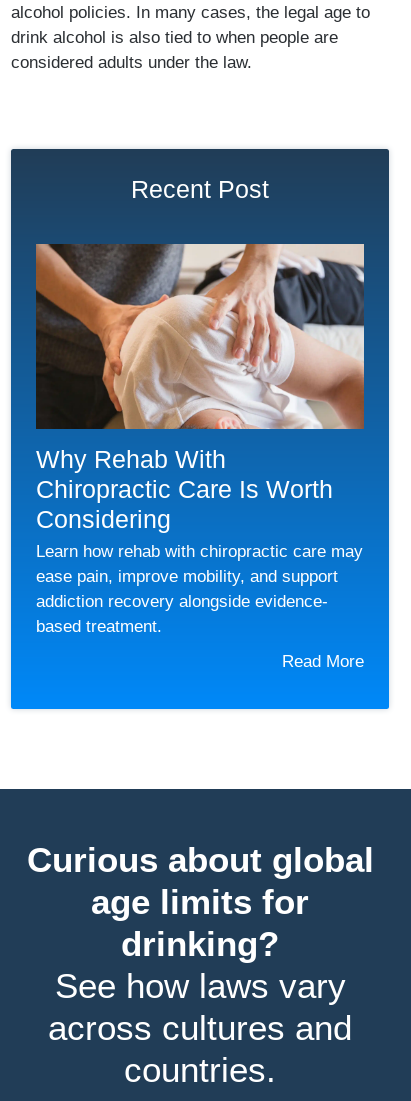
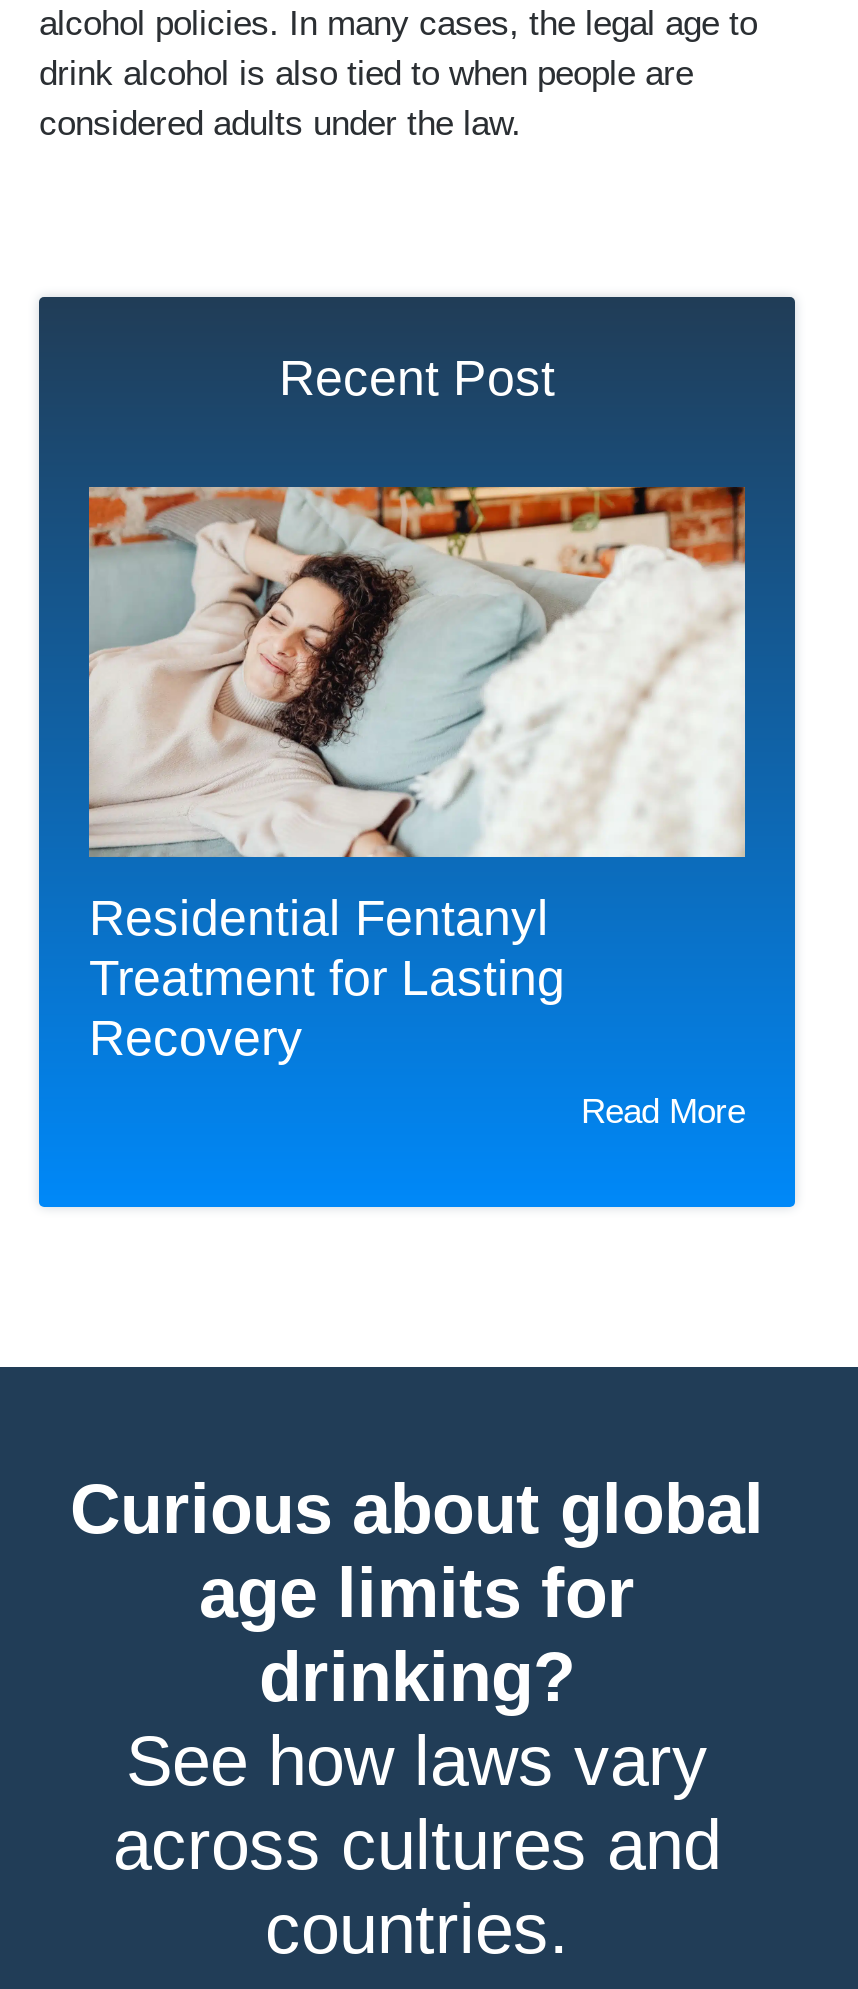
- [image]
- Why Rehab With
- Chiropractic Care Is Worth
- Considering
- Learn how rehab with chiropractic care may
- ease pain, improve mobility, and support
- addiction recovery alongside evidence-
- based treatment.
+ [image]
+ Residential Fentanyl
+ Treatment for Lasting
+ Recovery
